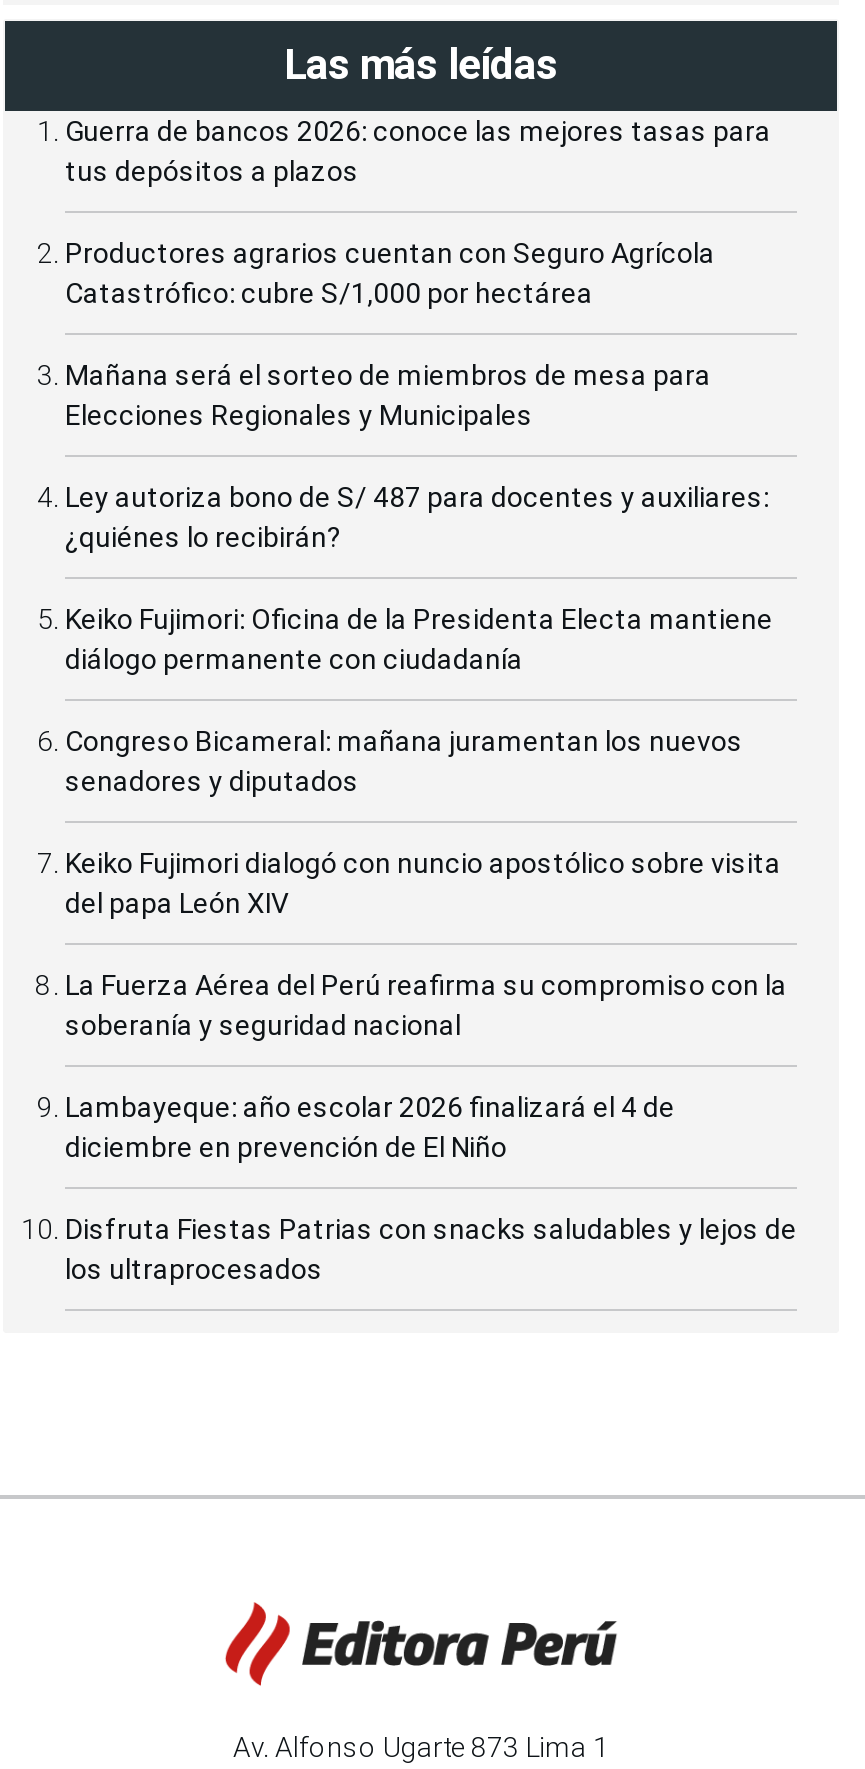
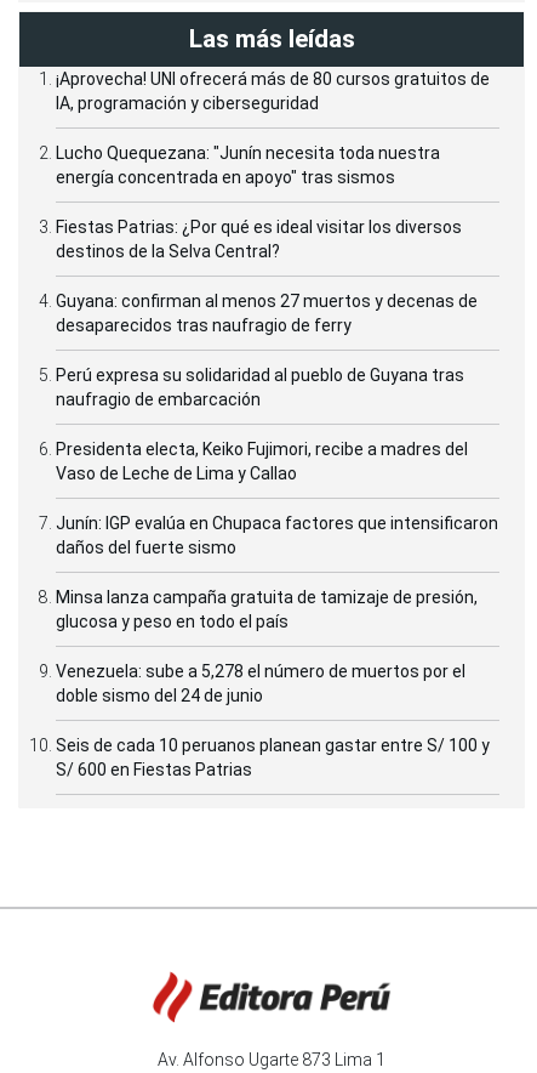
- Guerra de bancos 2026: conoce las mejores tasas para
- tus depósitos a plazos
+ ¡Aprovecha! UNI ofrecerá más de 80 cursos gratuitos de
+ IA, programación y ciberseguridad

- Productores agrarios cuentan con Seguro Agrícola
- Catastrófico: cubre S/1,000 por hectárea
+ Lucho Quequezana: "Junín necesita toda nuestra
+ energía concentrada en apoyo" tras sismos

- Mañana será el sorteo de miembros de mesa para
- Elecciones Regionales y Municipales
+ Fiestas Patrias: ¿Por qué es ideal visitar los diversos
+ destinos de la Selva Central?

- Ley autoriza bono de S/ 487 para docentes y auxiliares:
- ¿quiénes lo recibirán?
+ Guyana: confirman al menos 27 muertos y decenas de
+ desaparecidos tras naufragio de ferry

- Keiko Fujimori: Oficina de la Presidenta Electa mantiene
- diálogo permanente con ciudadanía
+ Perú expresa su solidaridad al pueblo de Guyana tras
+ naufragio de embarcación

- Congreso Bicameral: mañana juramentan los nuevos
- senadores y diputados
+ Presidenta electa, Keiko Fujimori, recibe a madres del
+ Vaso de Leche de Lima y Callao

- Keiko Fujimori dialogó con nuncio apostólico sobre visita
- del papa León XIV
+ Junín: IGP evalúa en Chupaca factores que intensificaron
+ daños del fuerte sismo

- La Fuerza Aérea del Perú reafirma su compromiso con la
- soberanía y seguridad nacional
+ Minsa lanza campaña gratuita de tamizaje de presión,
+ glucosa y peso en todo el país

- Lambayeque: año escolar 2026 finalizará el 4 de
- diciembre en prevención de El Niño
+ Venezuela: sube a 5,278 el número de muertos por el
+ doble sismo del 24 de junio

- Disfruta Fiestas Patrias con snacks saludables y lejos de
- los ultraprocesados
+ Seis de cada 10 peruanos planean gastar entre S/ 100 y
+ S/ 600 en Fiestas Patrias
